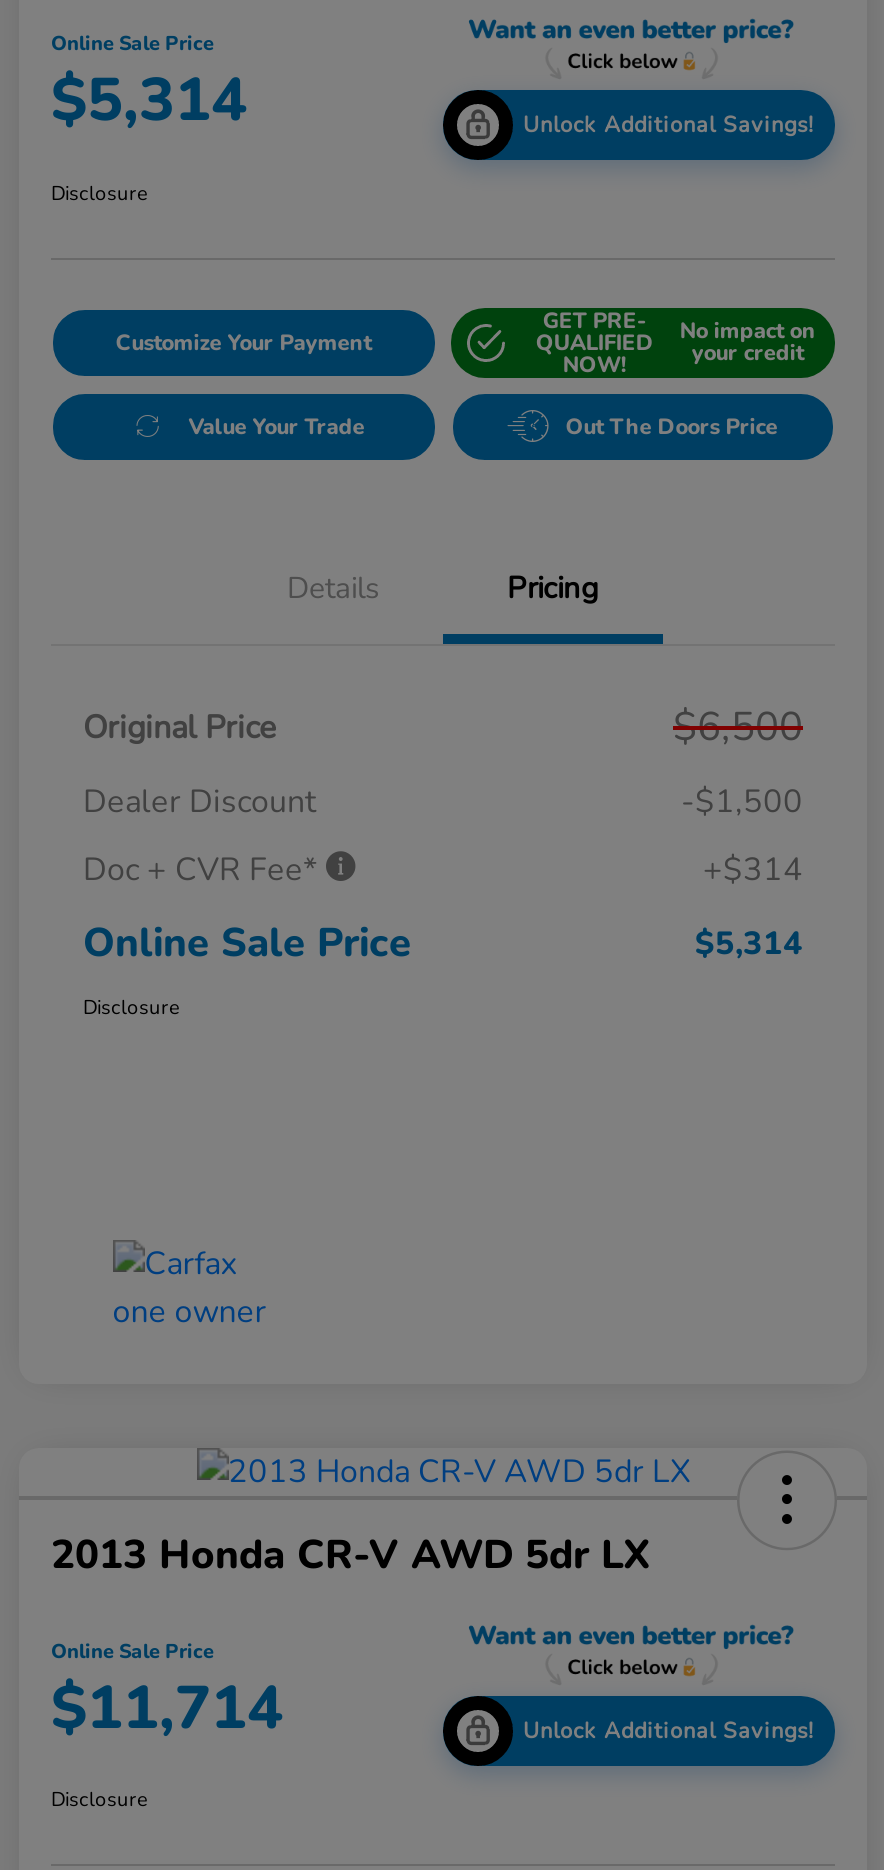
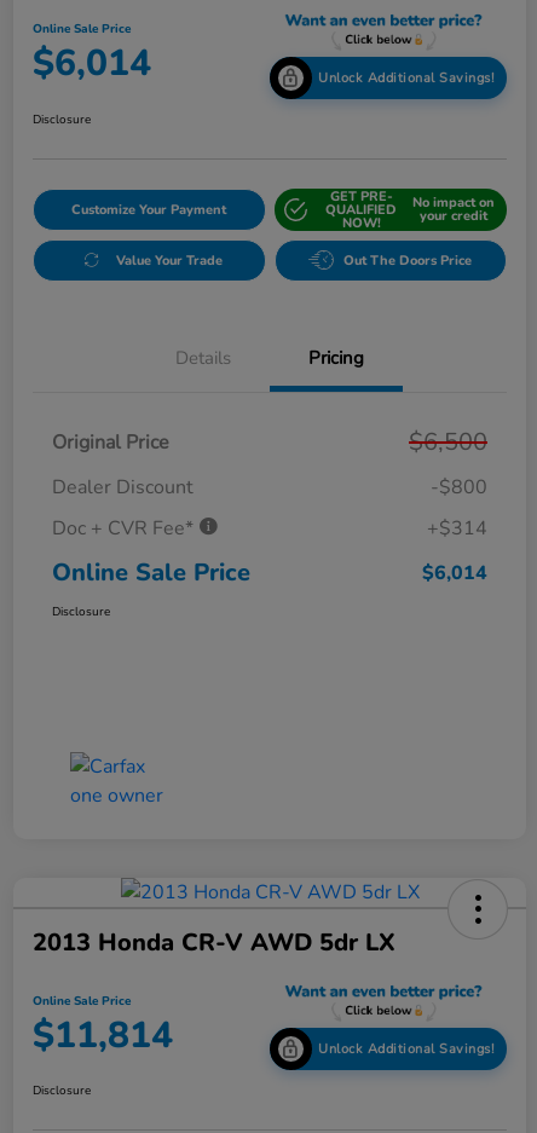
- $5,314
+ $6,014

- -$1,500
+ -$800

- $5,314
+ $6,014

- $11,714
+ $11,814
